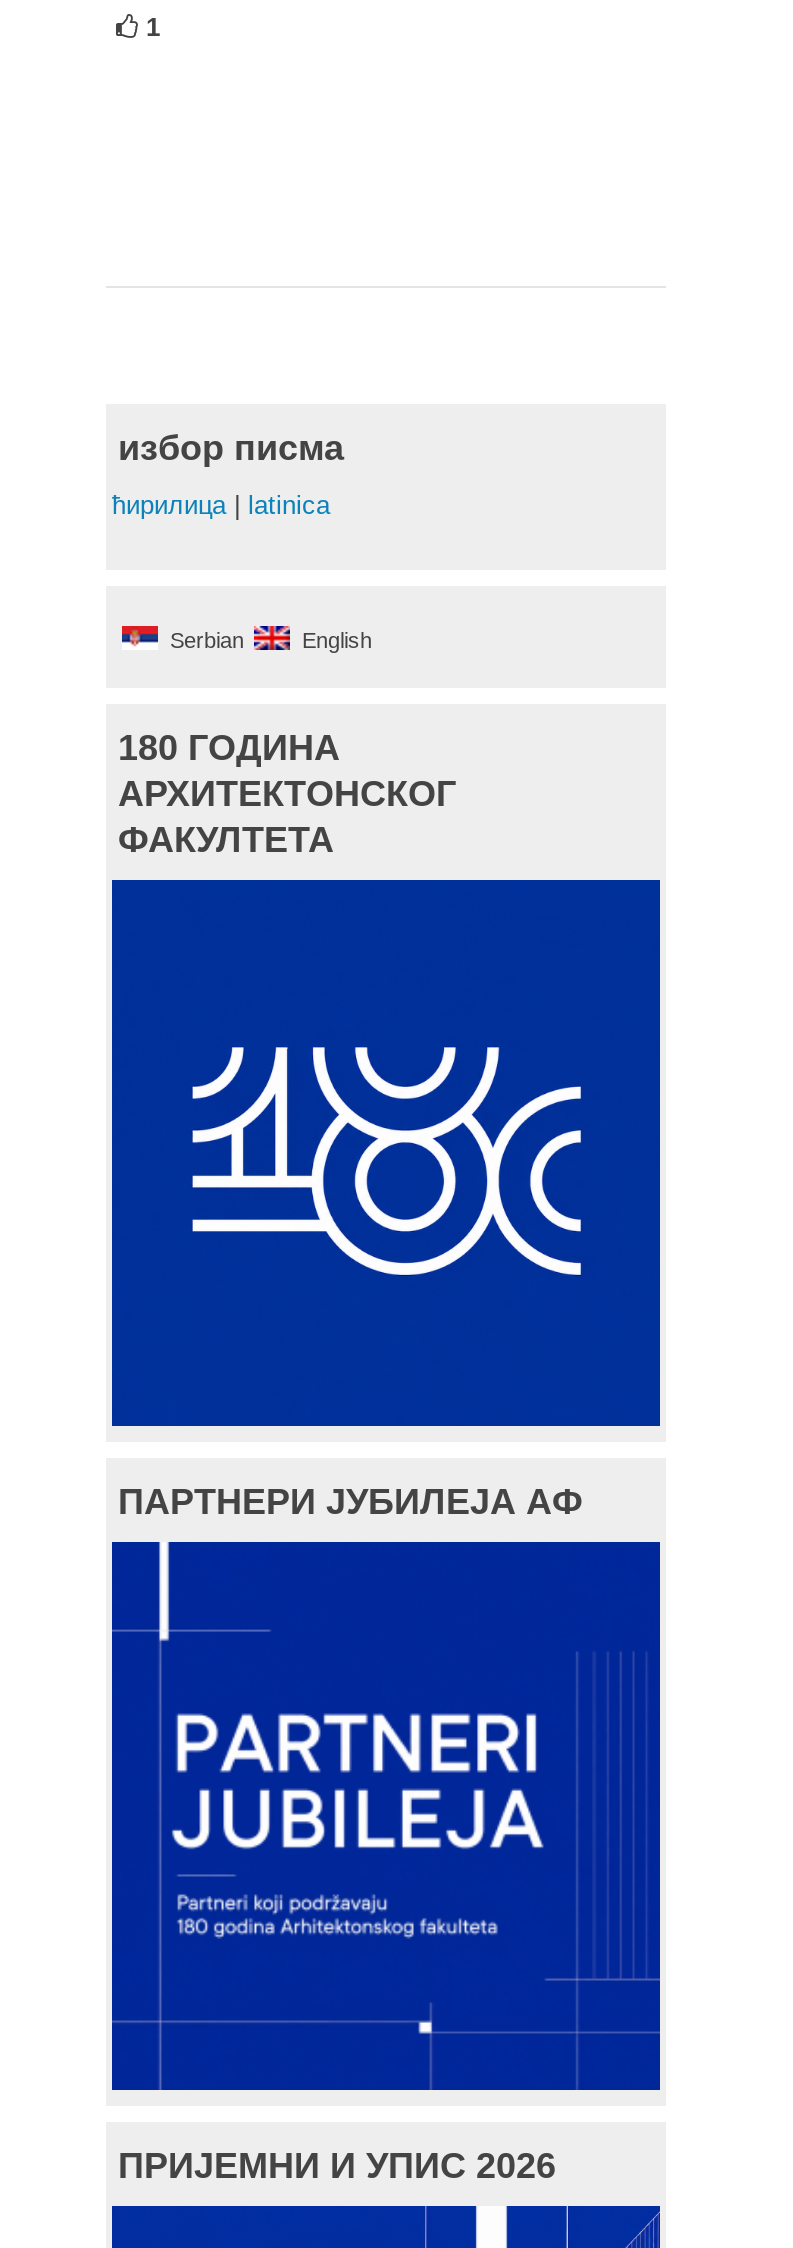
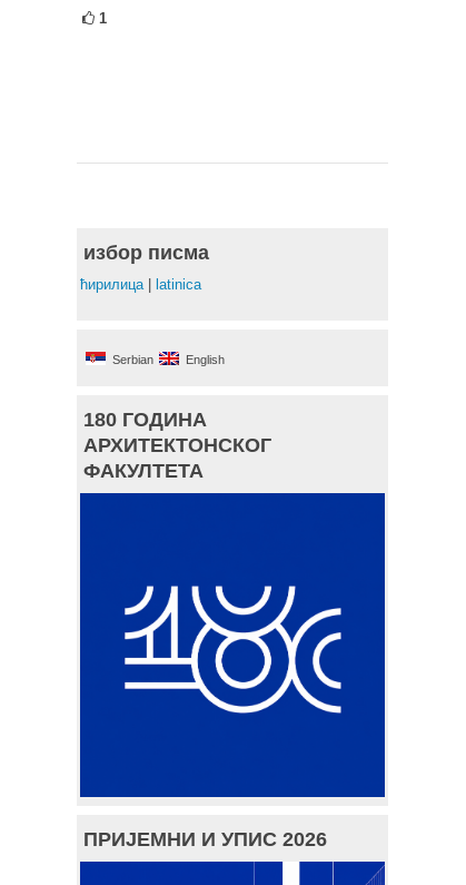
- ПАРТНЕРИ ЈУБИЛЕЈА АФ

- [image]
